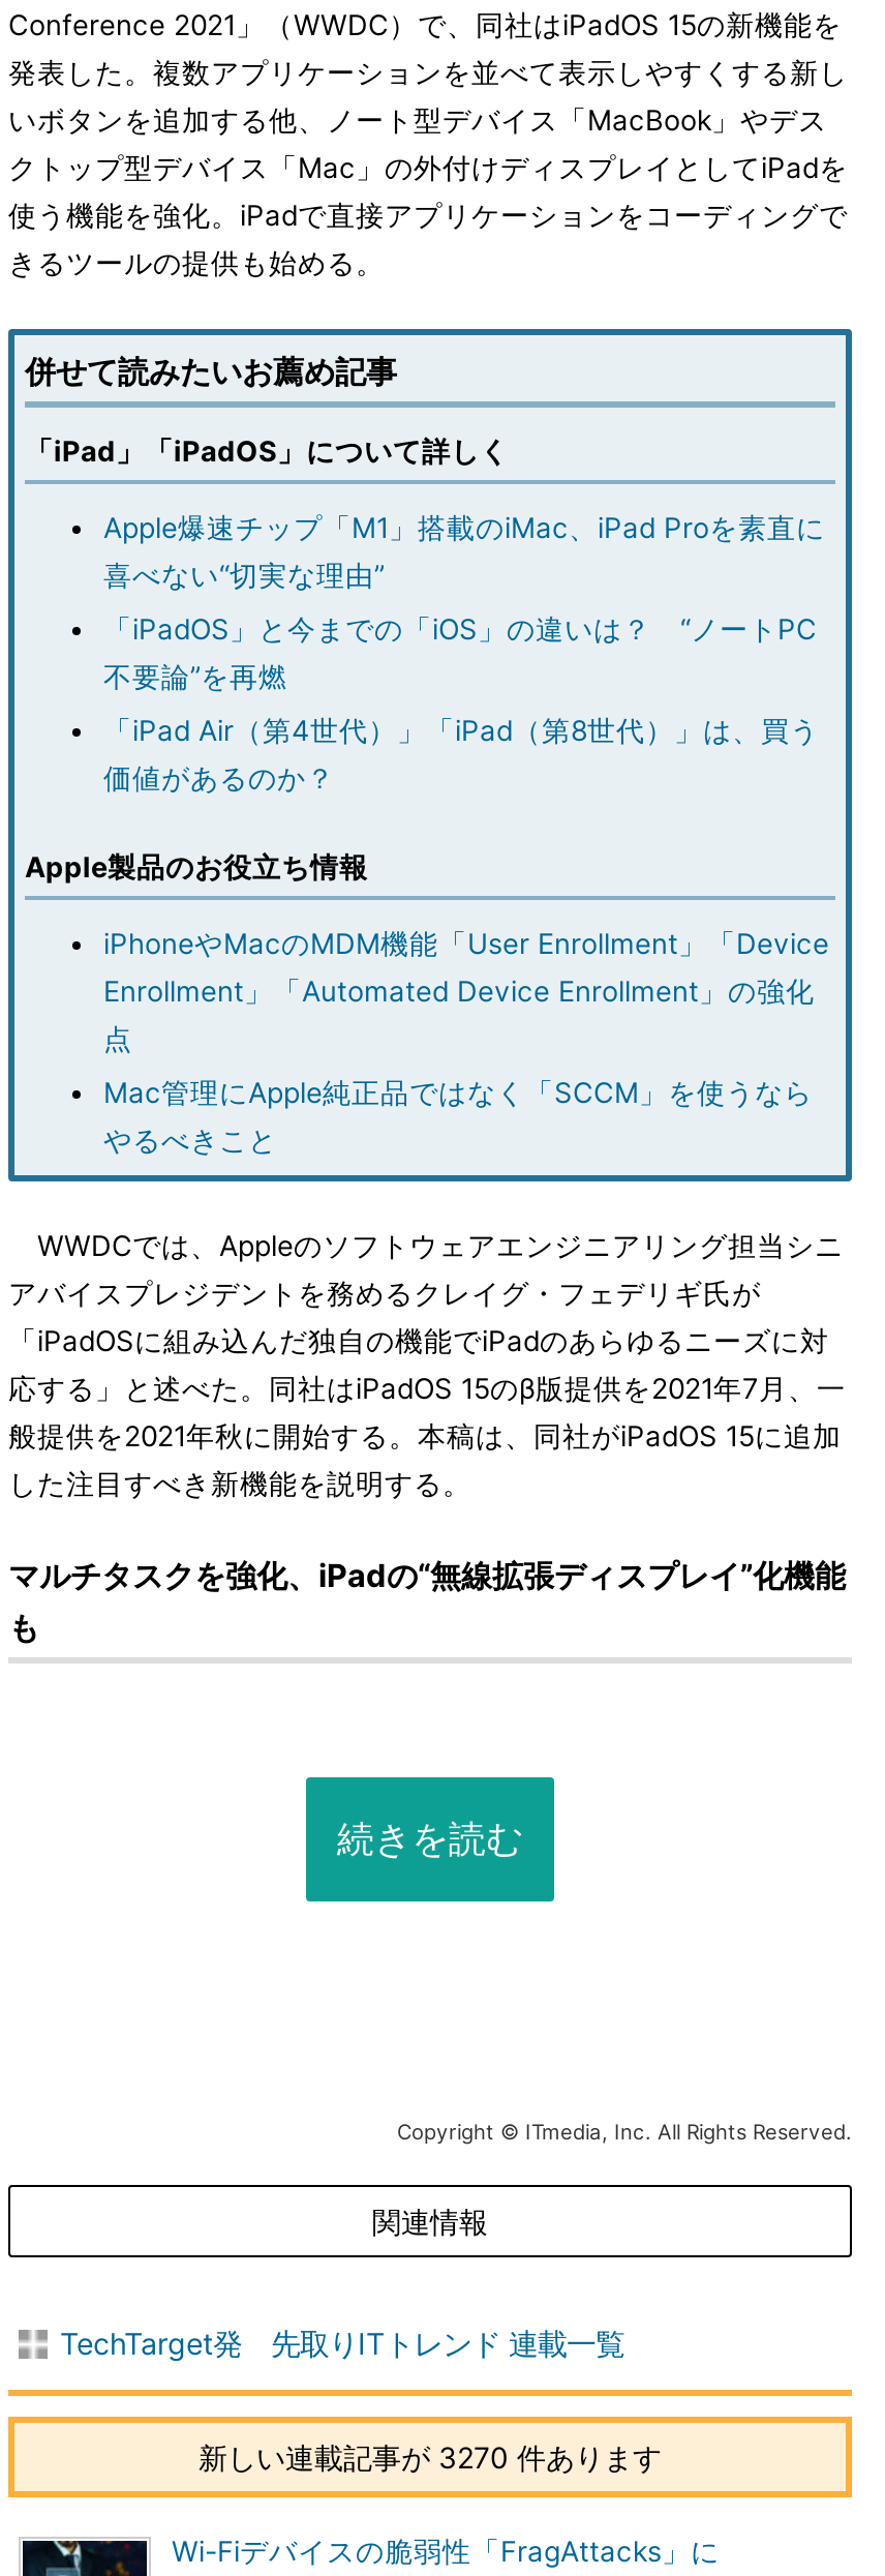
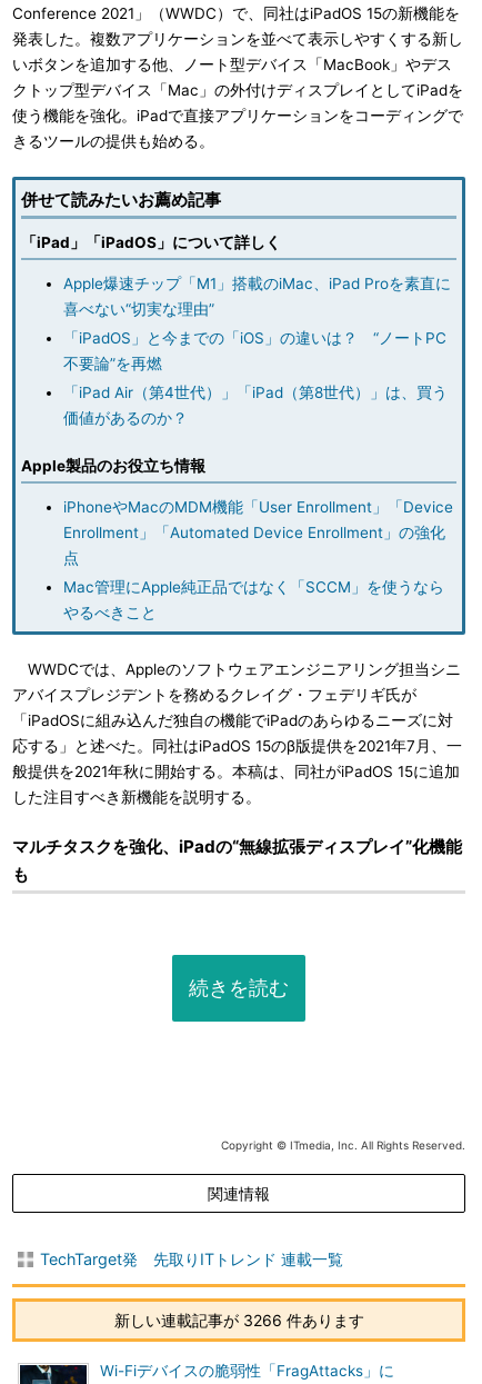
- 新しい連載記事が 3270 件あります
+ 新しい連載記事が 3266 件あります
